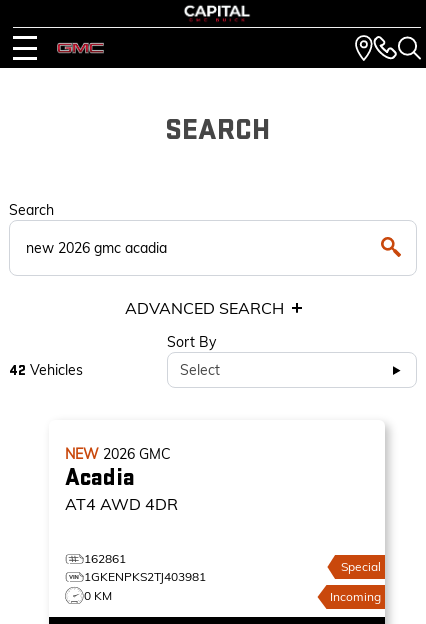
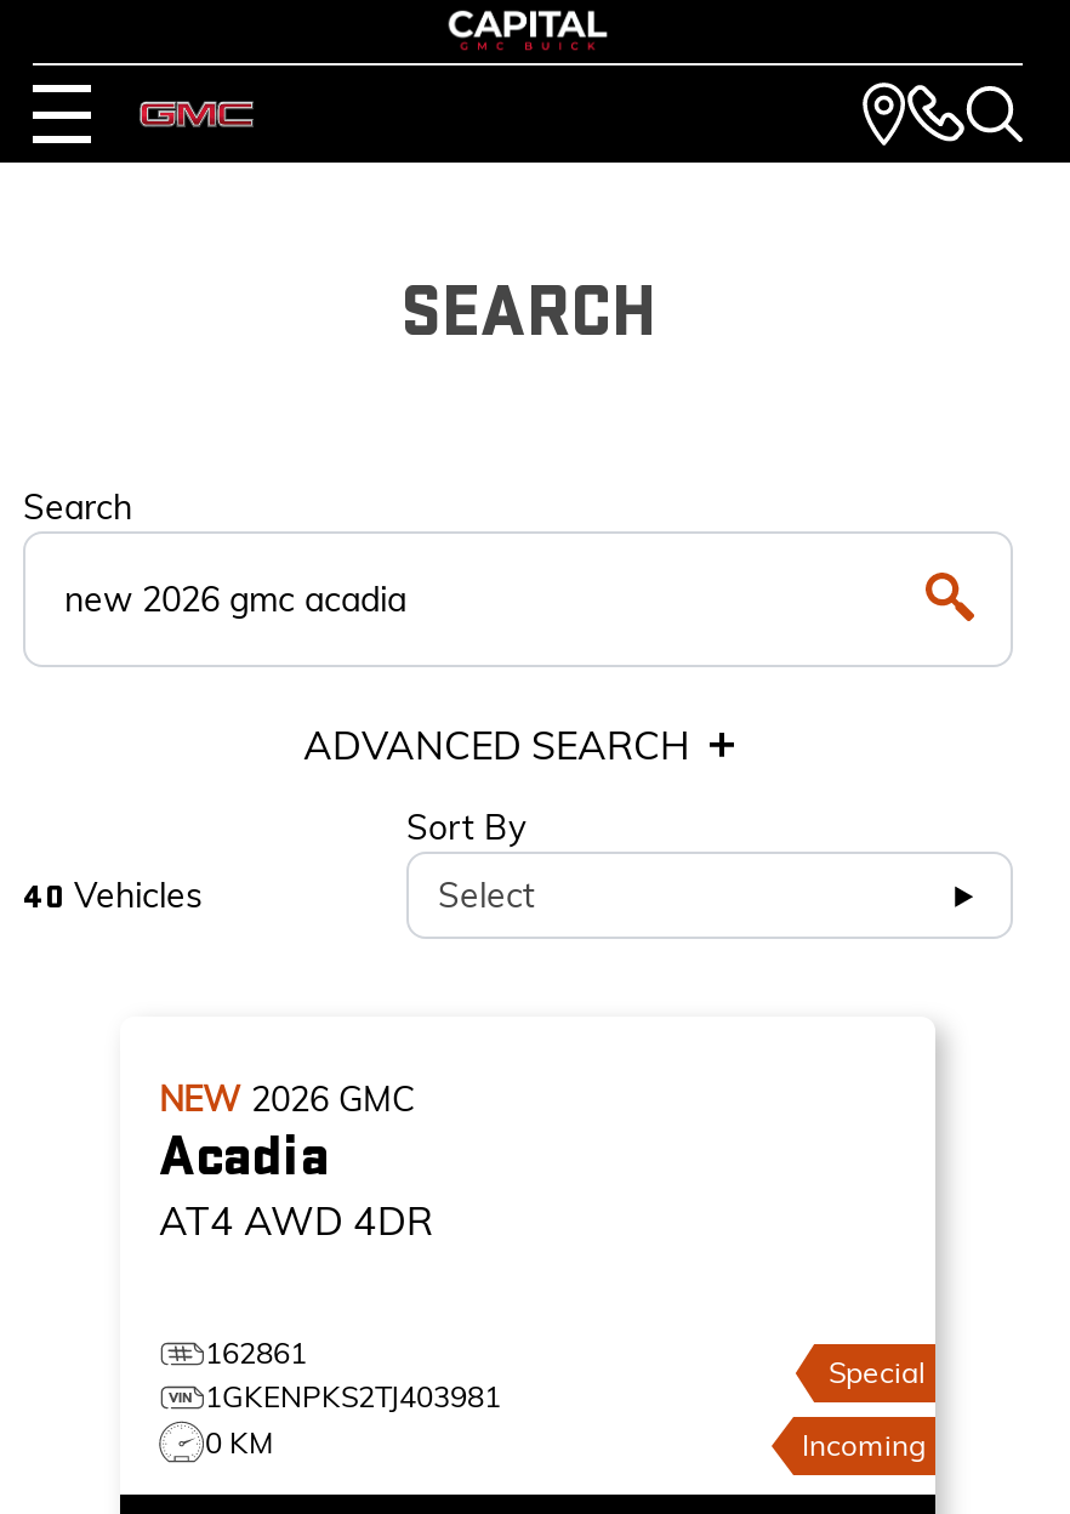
- 42 Vehicles
+ 40 Vehicles
